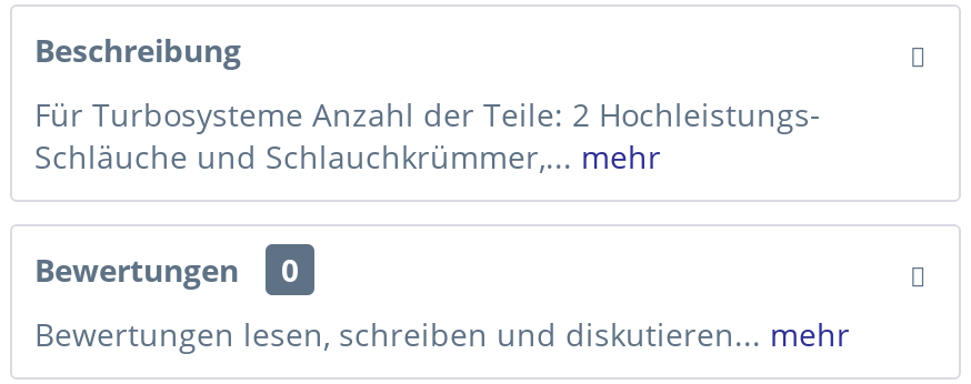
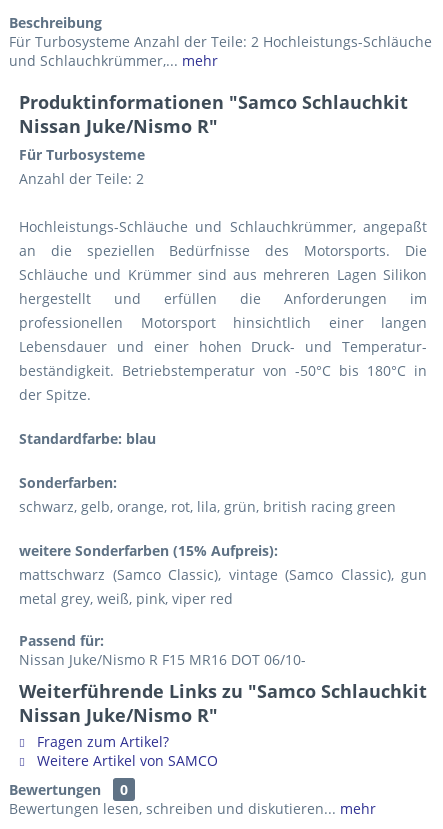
- Für Turbosysteme Anzahl der Teile: 2 Hochleistungs-
- Schläuche und Schlauchkrümmer,... mehr
+ Für Turbosysteme Anzahl der Teile: 2 Hochleistungs-Schläuche
+ und Schlauchkrümmer,... mehr
+ Produktinformationen "Samco Schlauchkit
+ Nissan Juke/Nismo R"
+ Für Turbosysteme
+ Anzahl der Teile: 2
+ Hochleistungs-Schläuche und Schlauchkrümmer, angepaßt
+ an die speziellen Bedürfnisse des Motorsports. Die
+ Schläuche und Krümmer sind aus mehreren Lagen Silikon
+ hergestellt und erfüllen die Anforderungen im
+ professionellen Motorsport hinsichtlich einer langen
+ Lebensdauer und einer hohen Druck- und Temperatur
+ beständigkeit. Betriebstemperatur von -50°C bis 180°C in
+ der Spitze.
+ Standardfarbe: blau
+ Sonderfarben:
+ schwarz, gelb, orange, rot, lila, grün, british racing green
+ weitere Sonderfarben (15% Aufpreis):
+ mattschwarz (Samco Classic), vintage (Samco Classic), gun
+ metal grey, weiß, pink, viper red
+ Passend für:
+ Nissan Juke/Nismo R F15 MR16 DOT 06/10-
+ Weiterführende Links zu "Samco Schlauchkit
+ Nissan Juke/Nismo R"
+ Fragen zum Artikel?
+ Weitere Artikel von SAMCO
